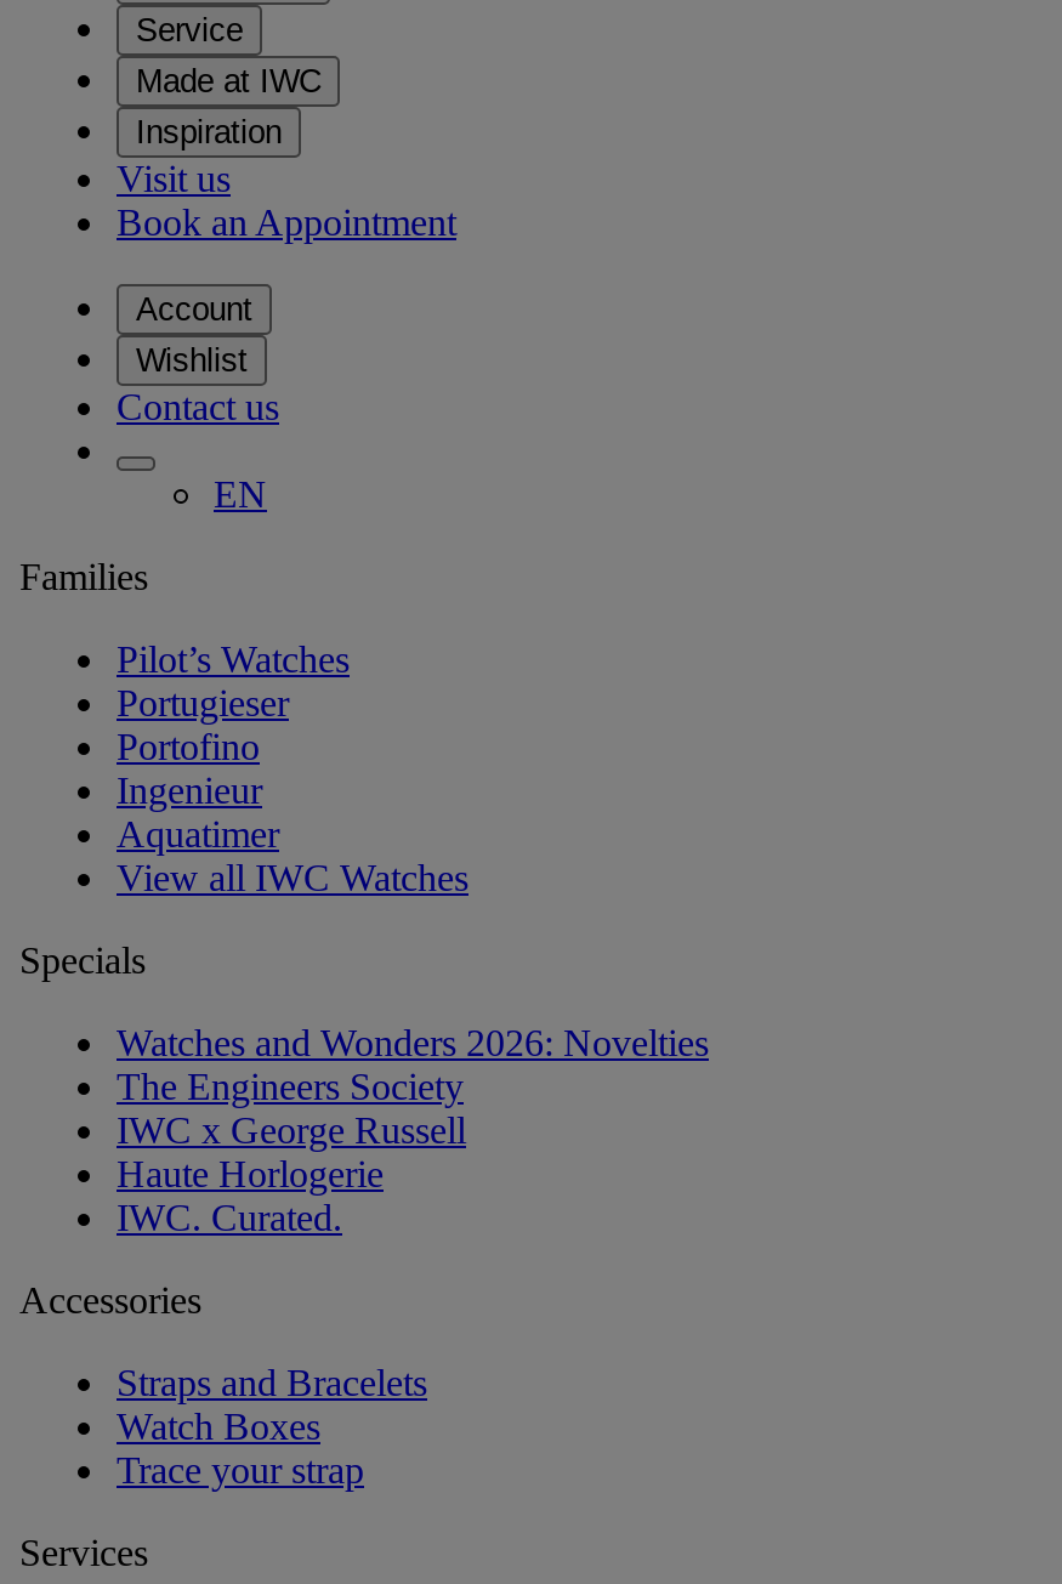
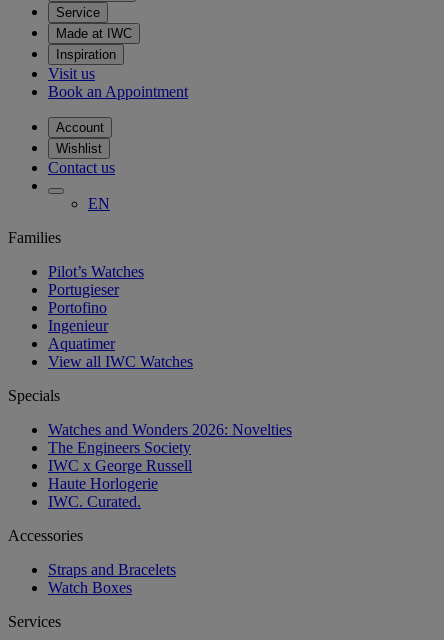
- Trace your strap
